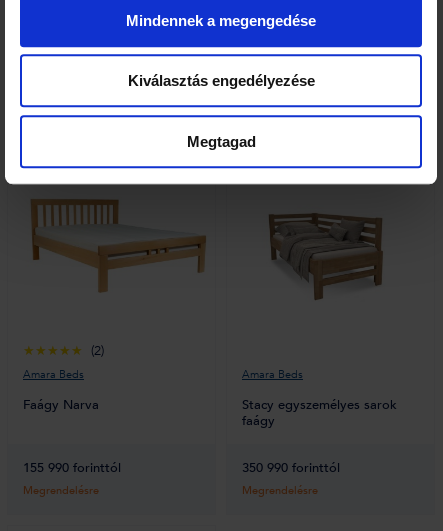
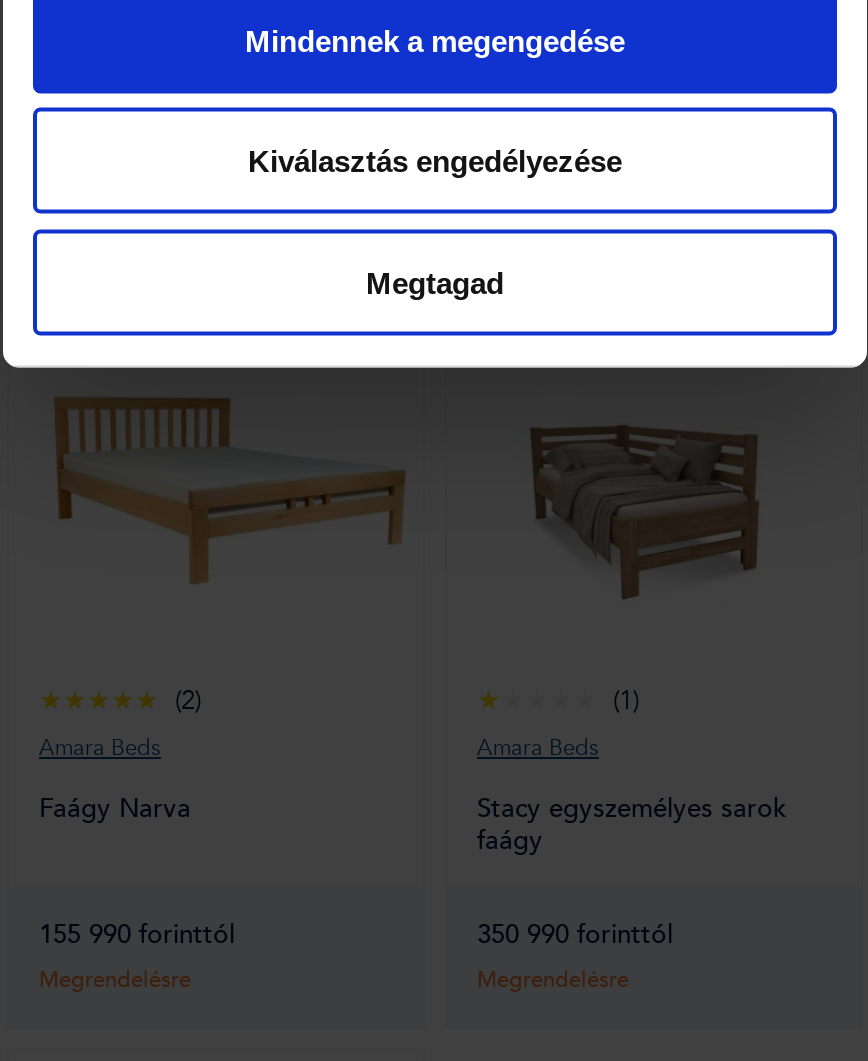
+ (1)
